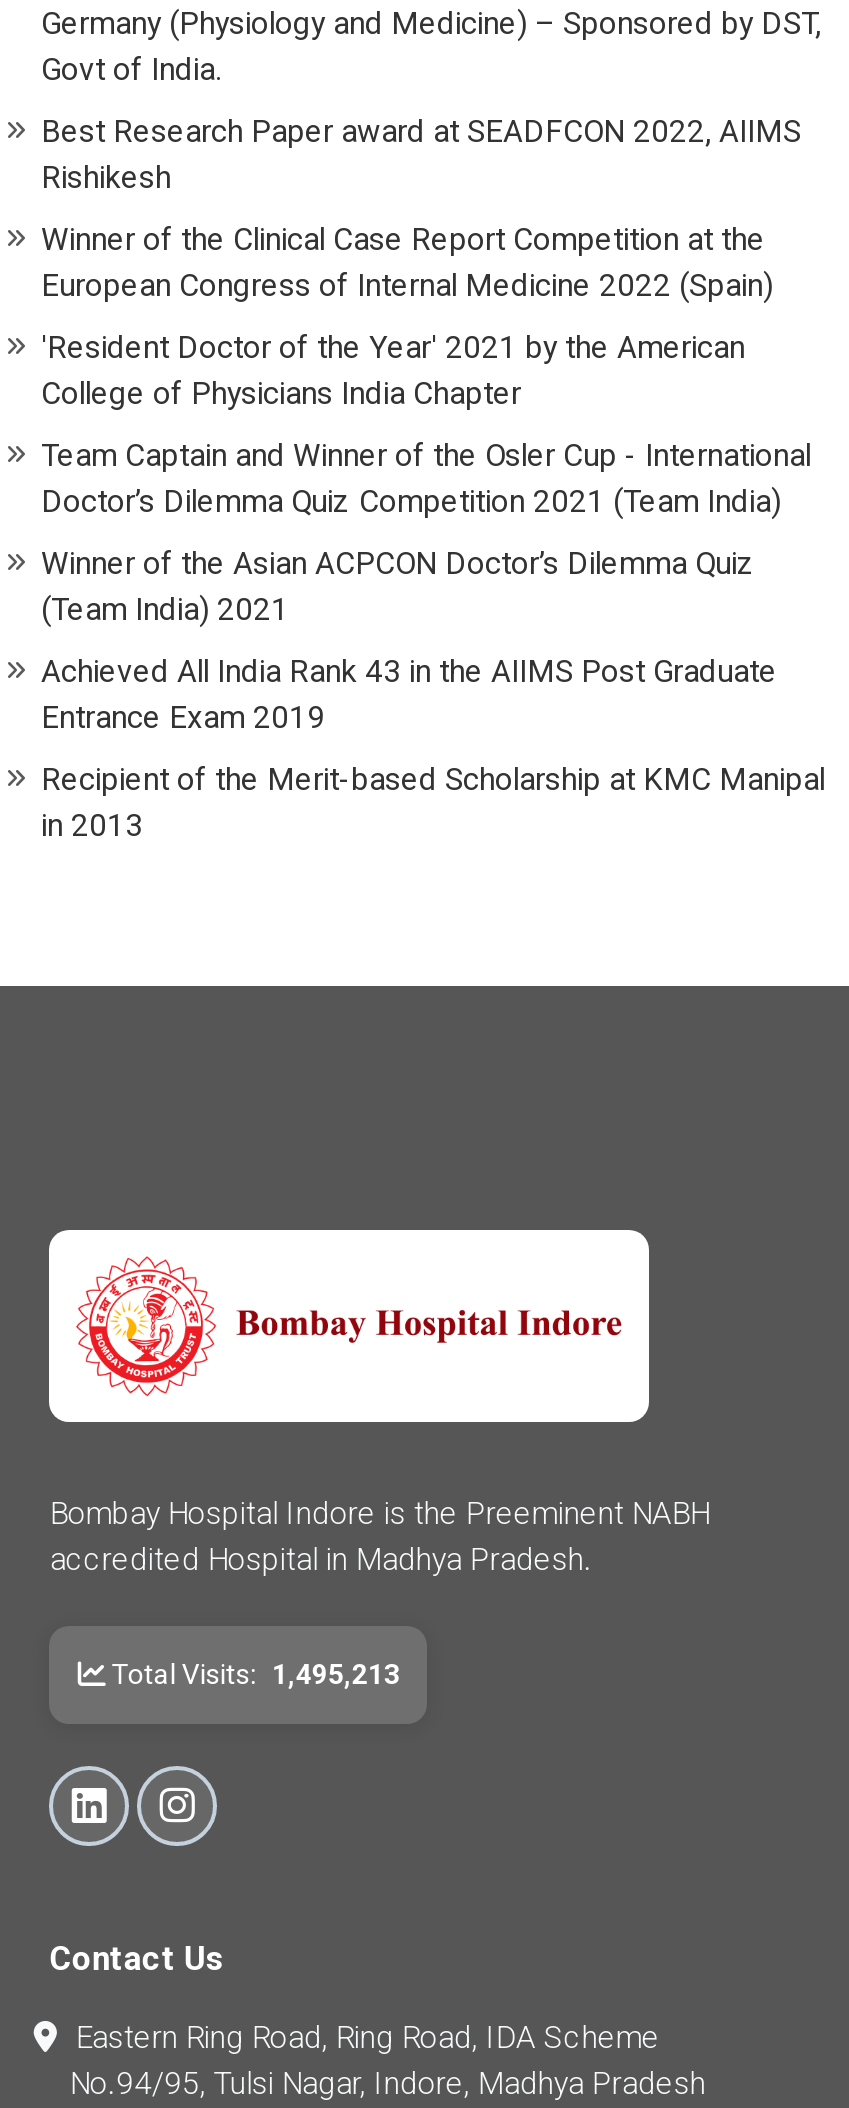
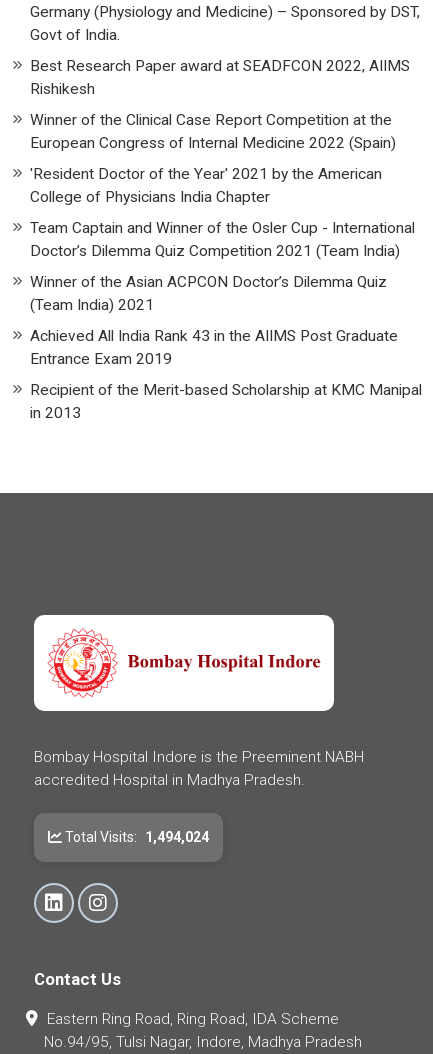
- Total Visits: 1,495,213
+ Total Visits: 1,494,024
